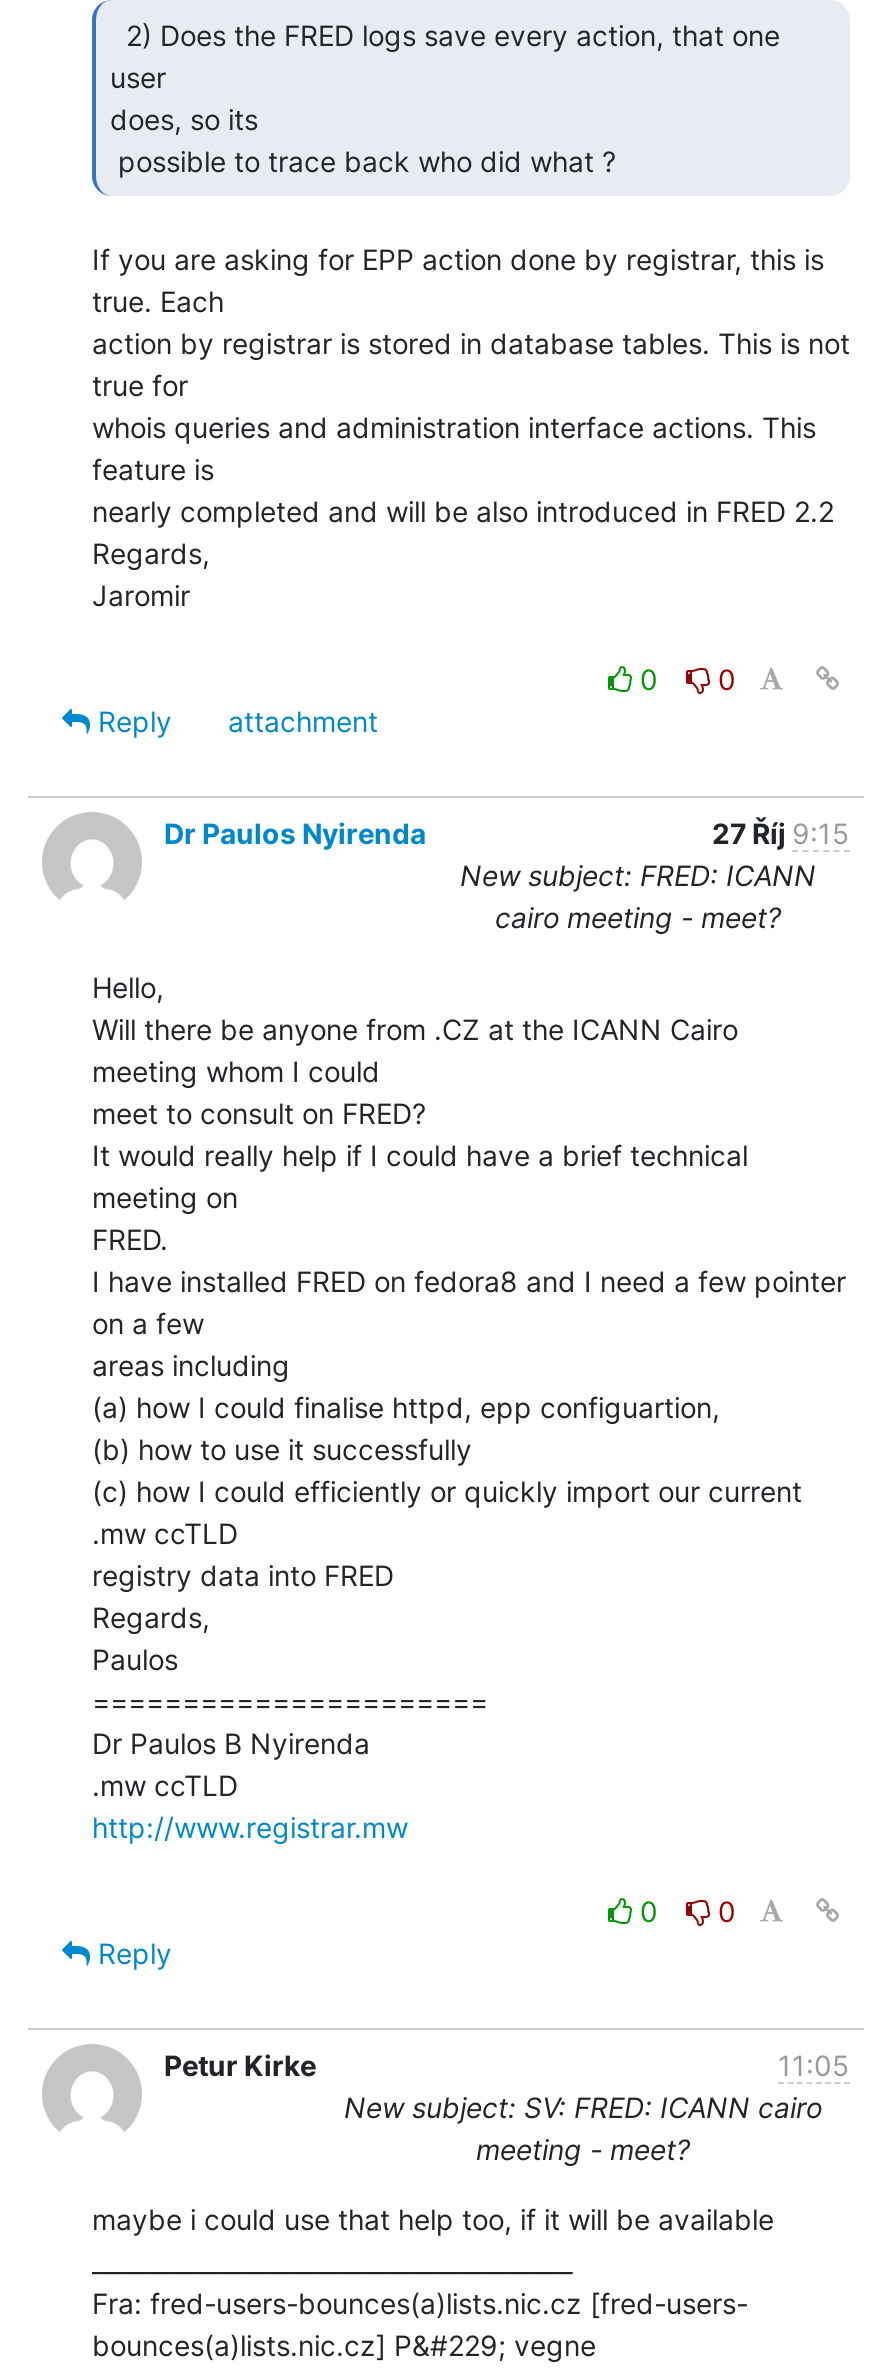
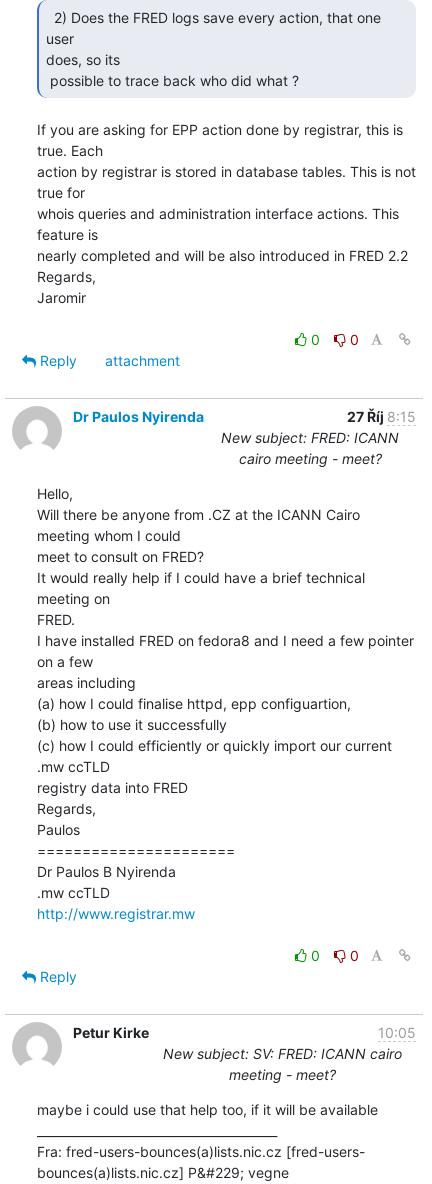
- 27 Říj 9:15
+ 27 Říj 8:15

- 11:05
+ 10:05
